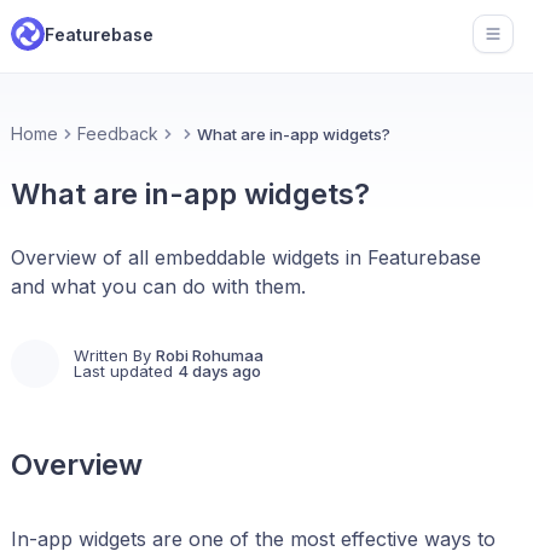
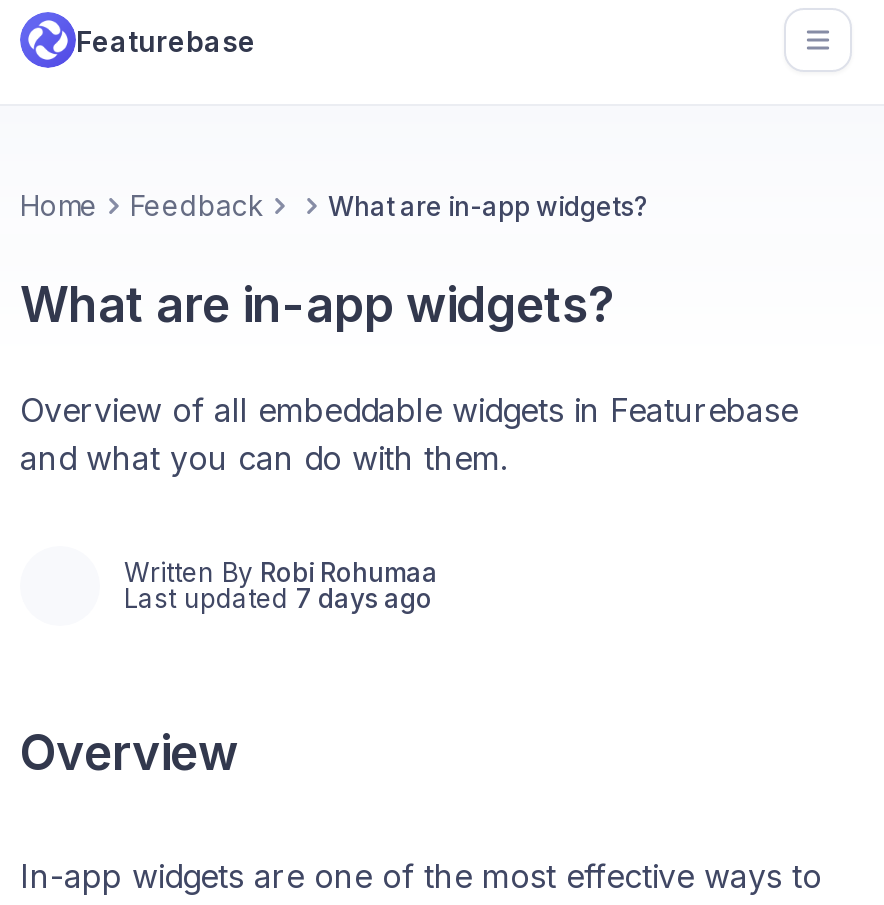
- Last updated 4 days ago
+ Last updated 7 days ago
